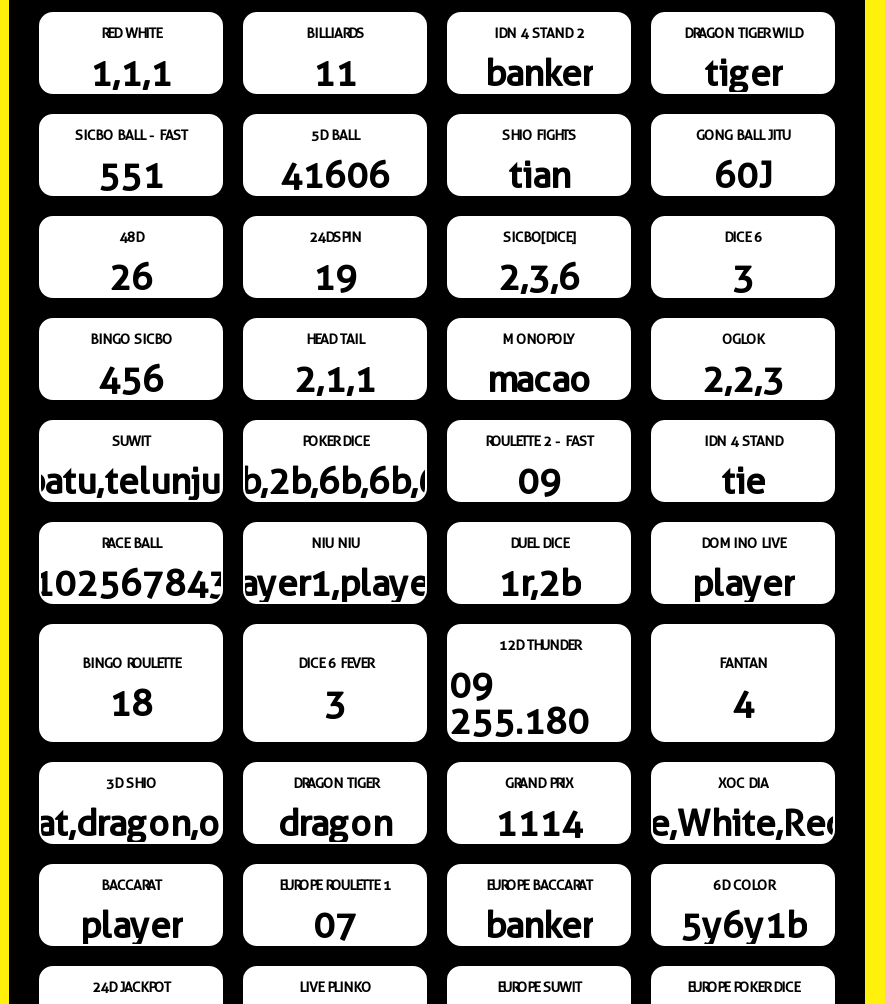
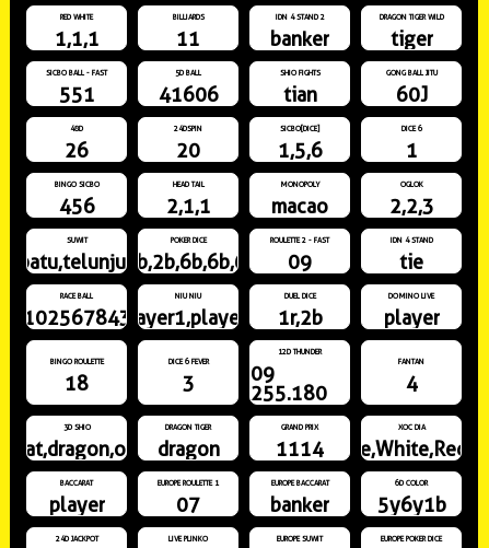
- 19
+ 20

- 2,3,6
+ 1,5,6

- 3
+ 1
